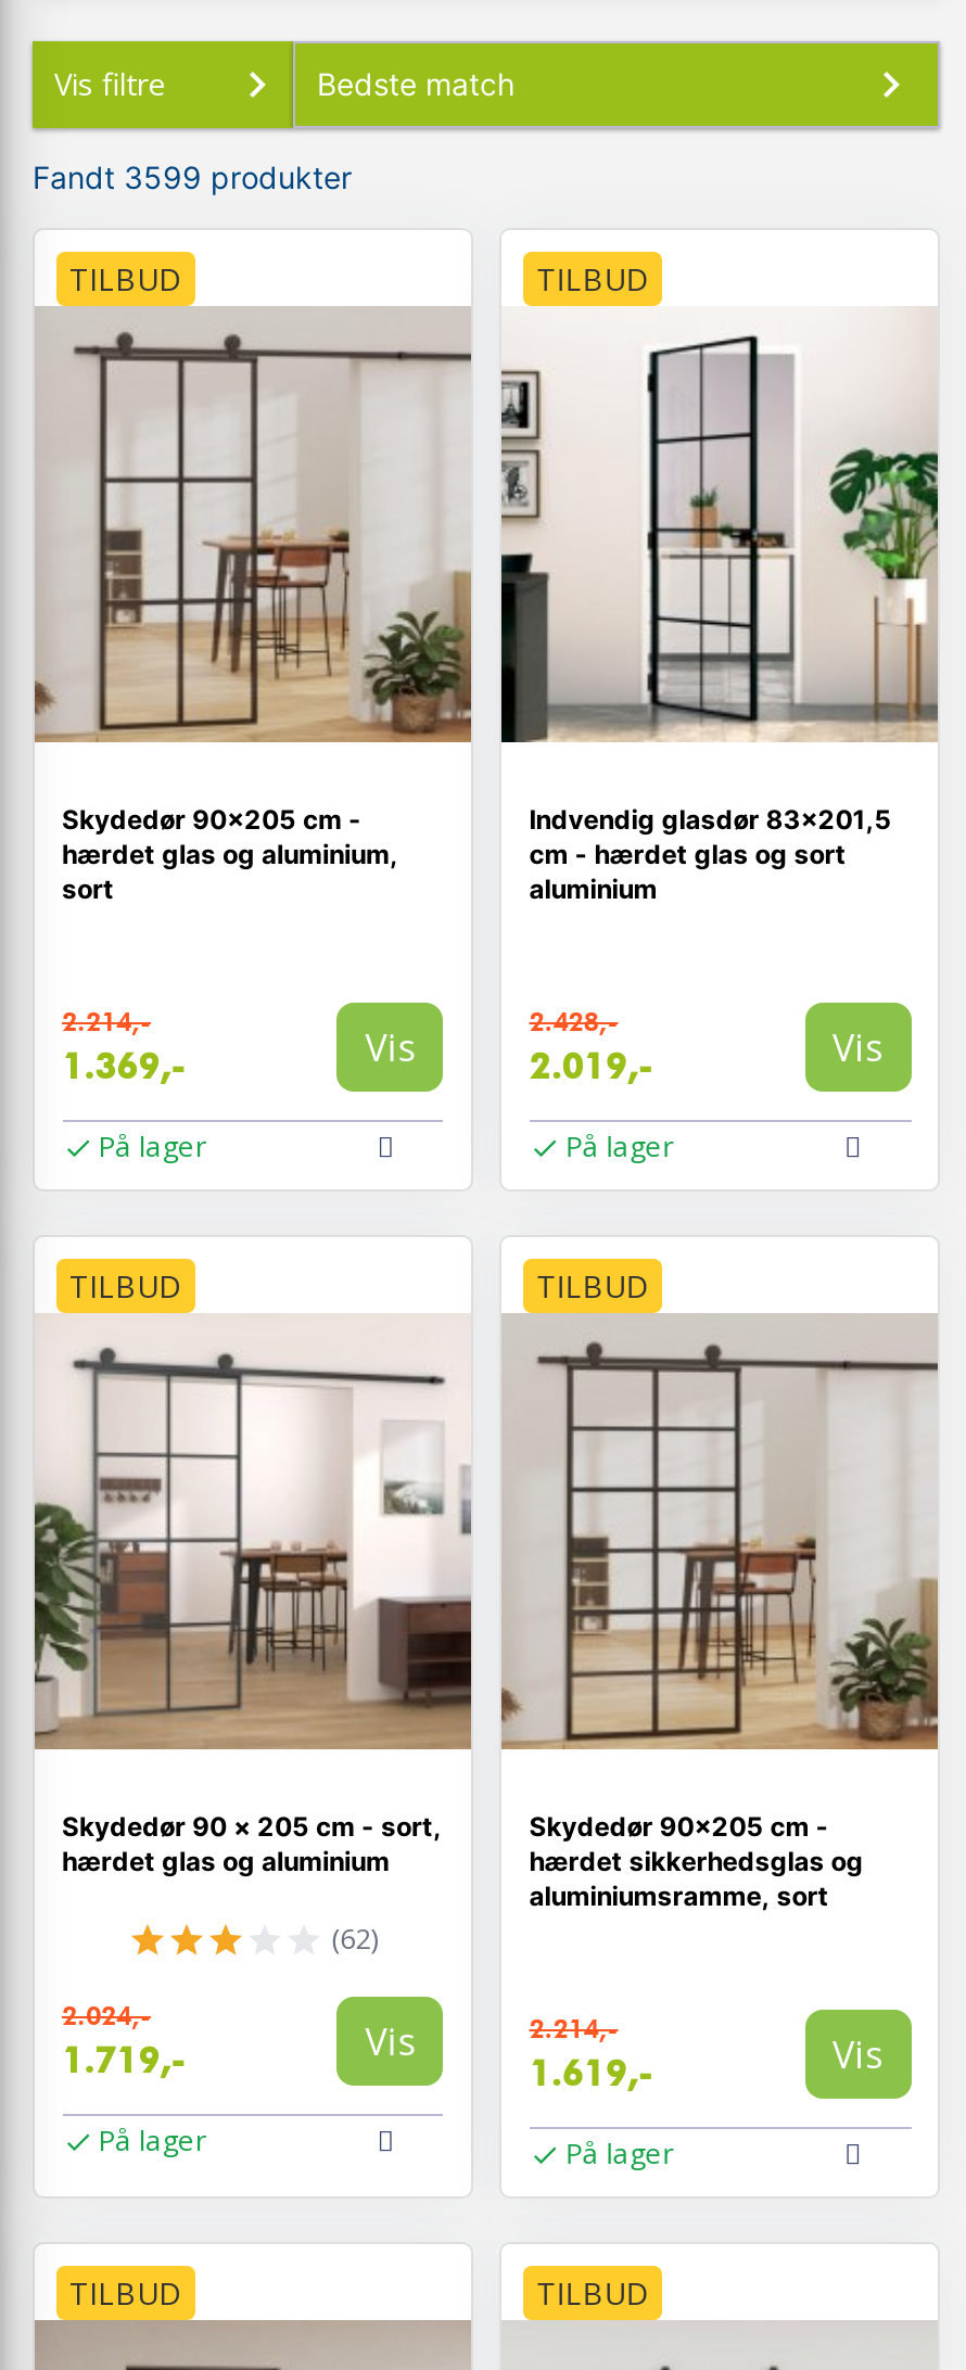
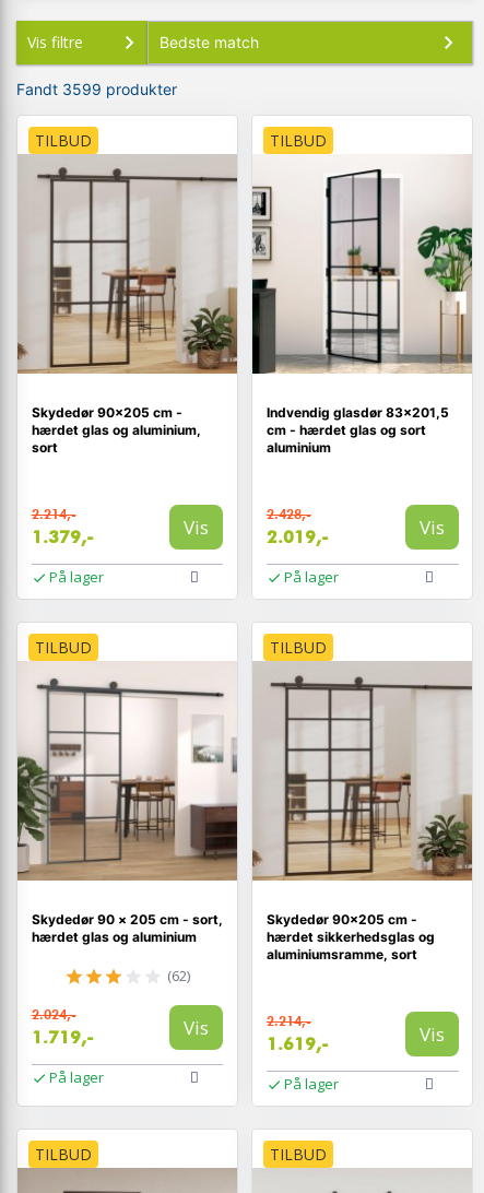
- 1.369,-
+ 1.379,-
